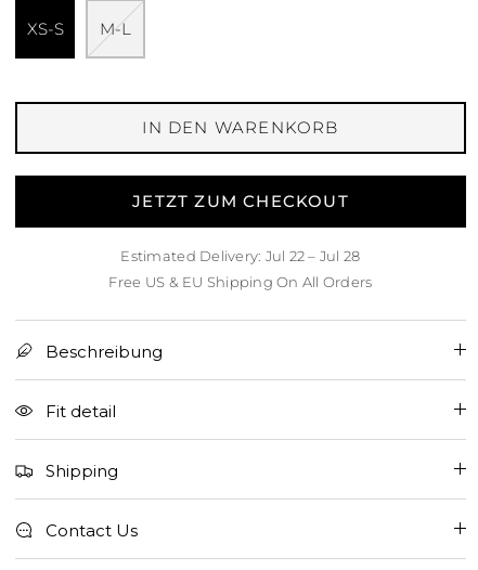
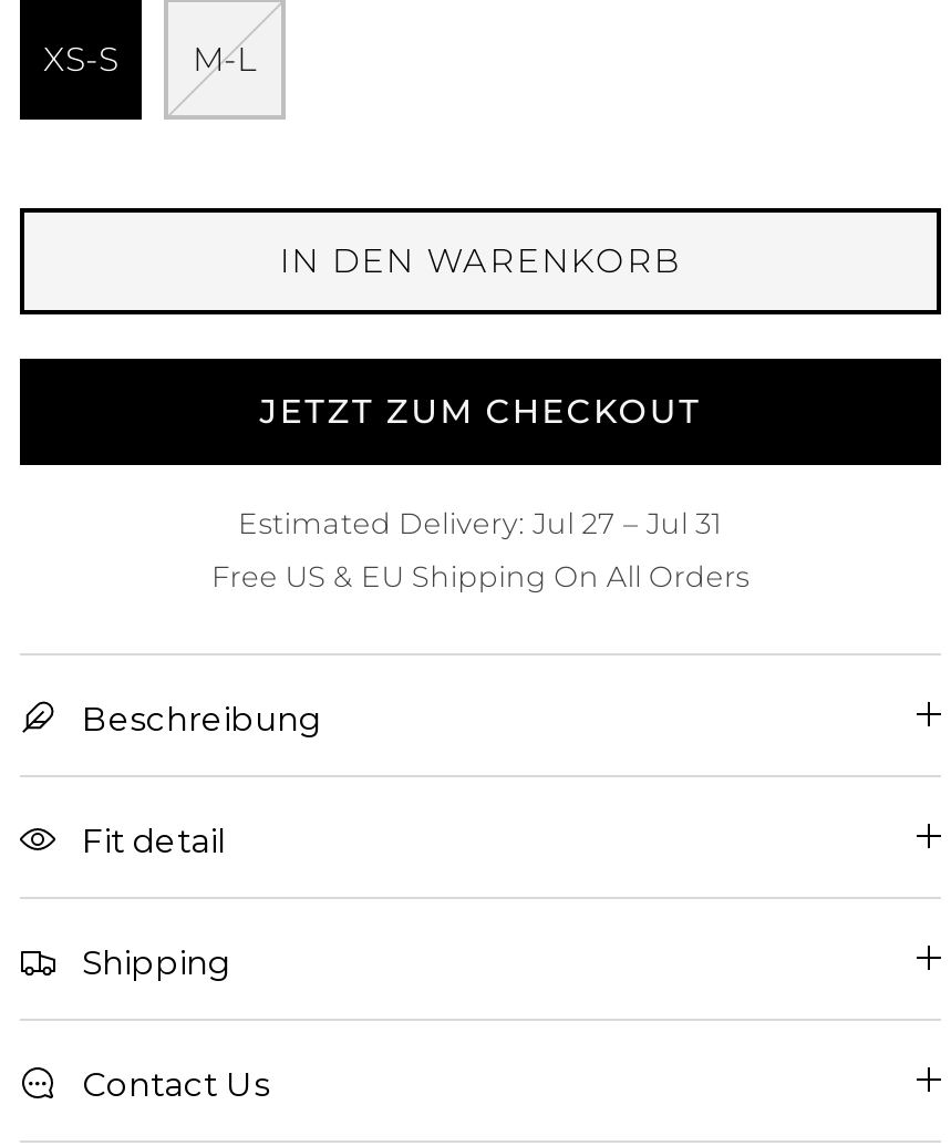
- Estimated Delivery: Jul 22 – Jul 28
+ Estimated Delivery: Jul 27 – Jul 31
